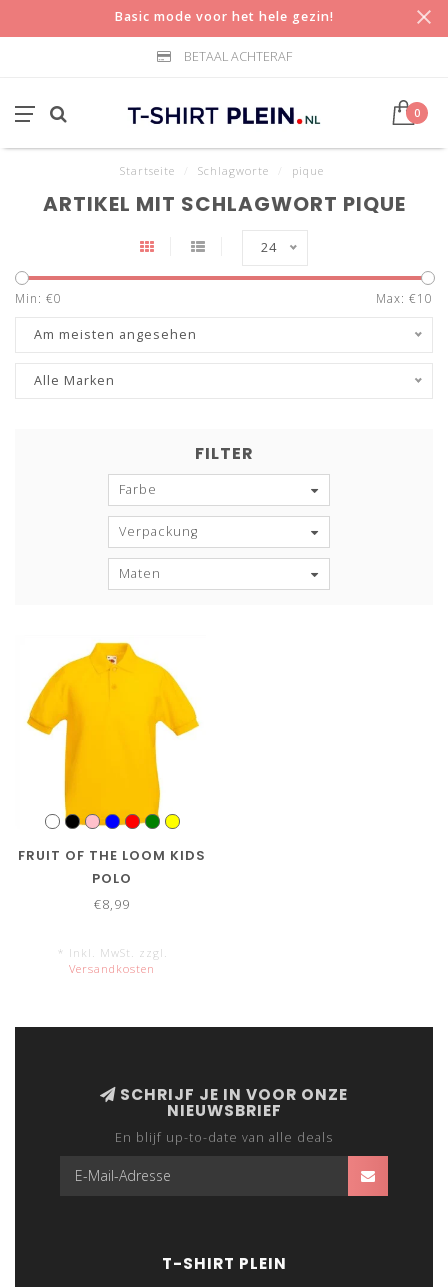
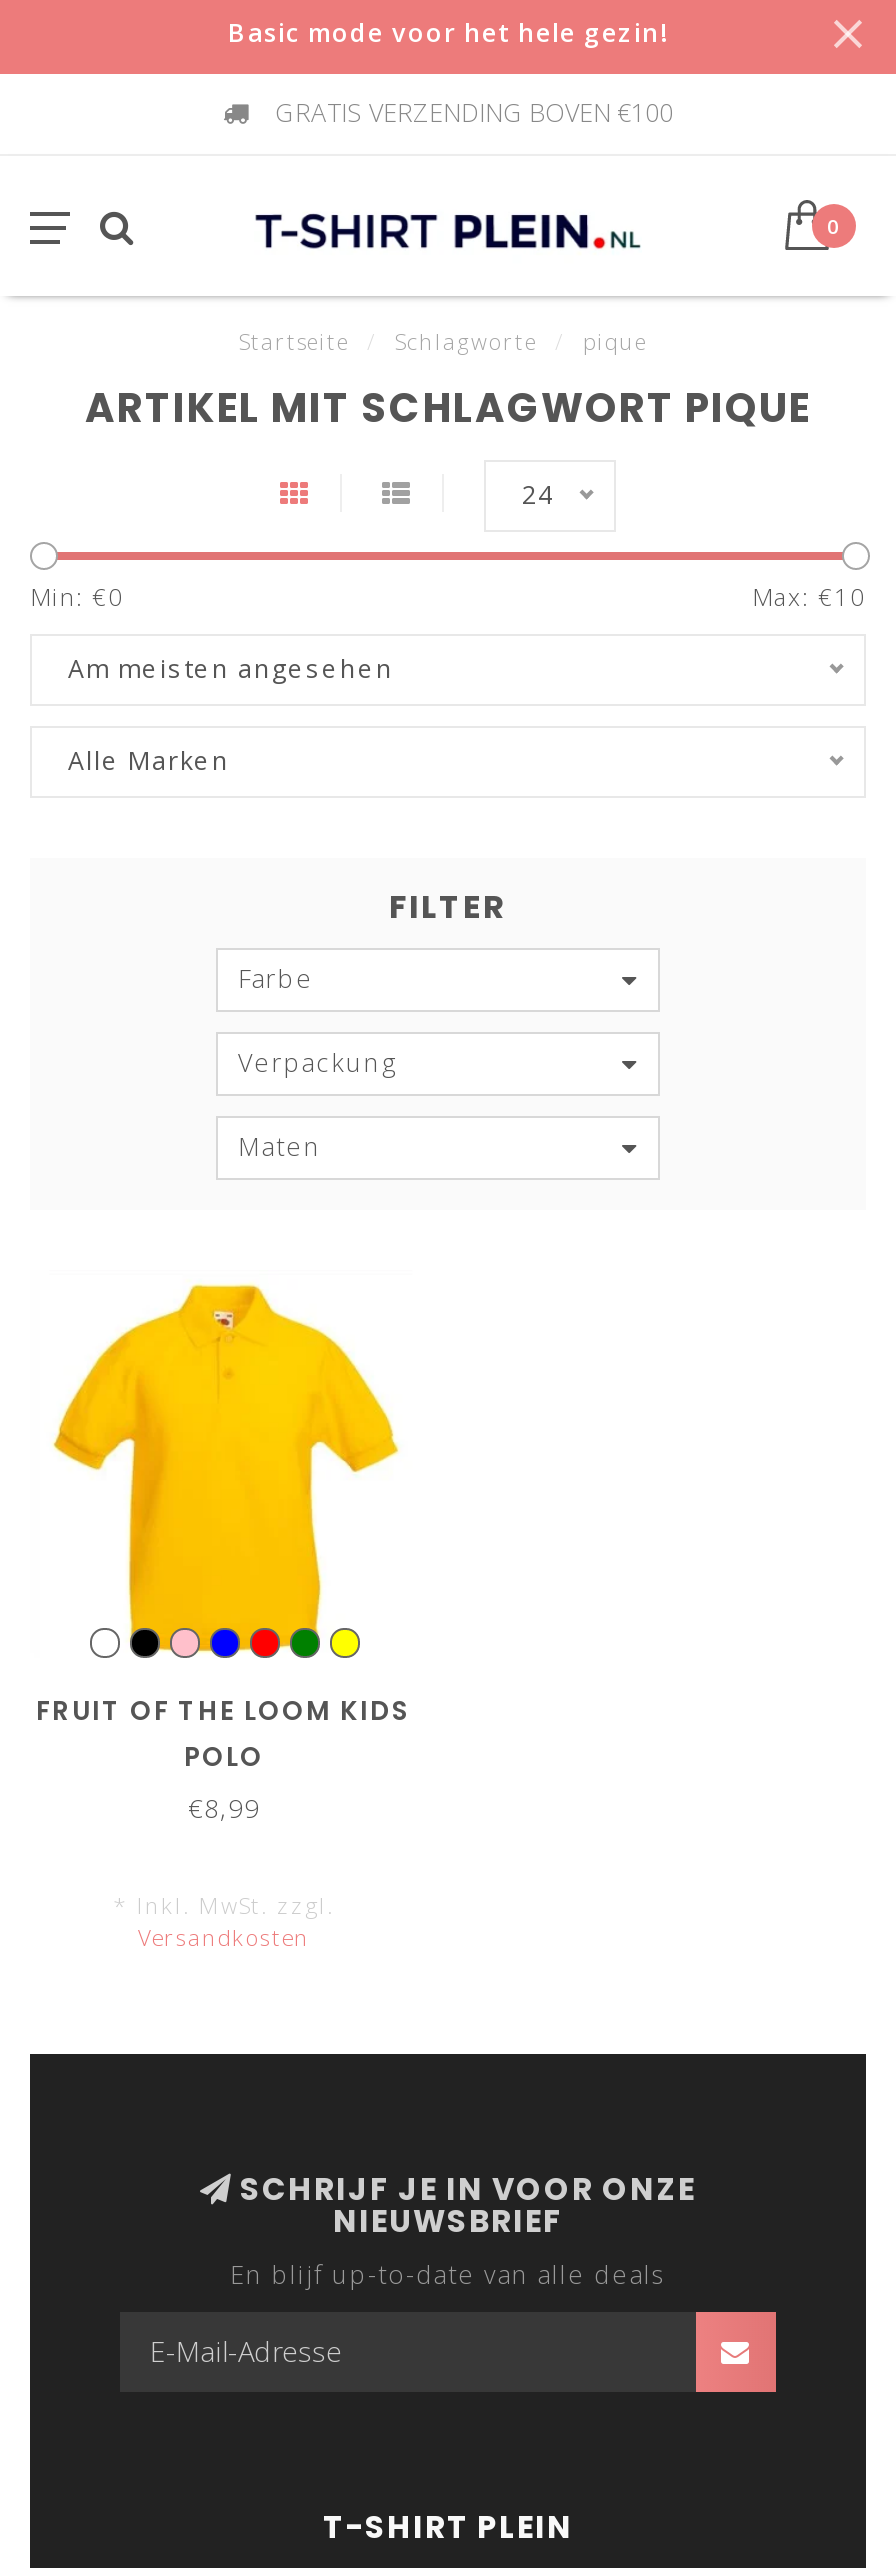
- BETAAL ACHTERAF
+ GRATIS VERZENDING BOVEN €100
